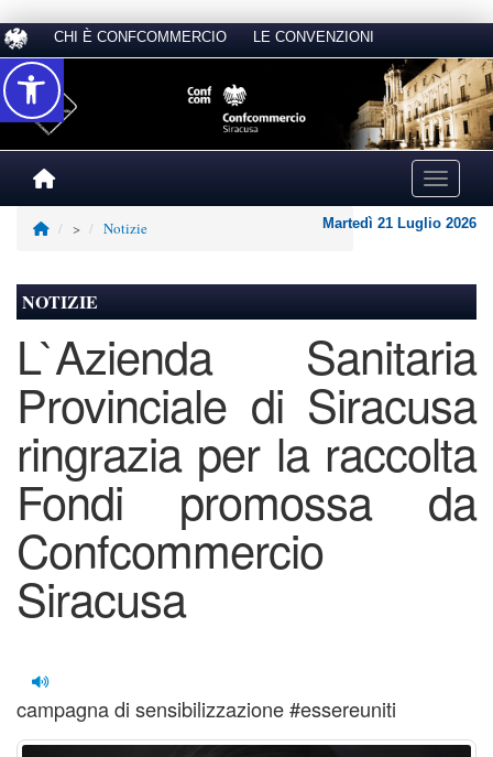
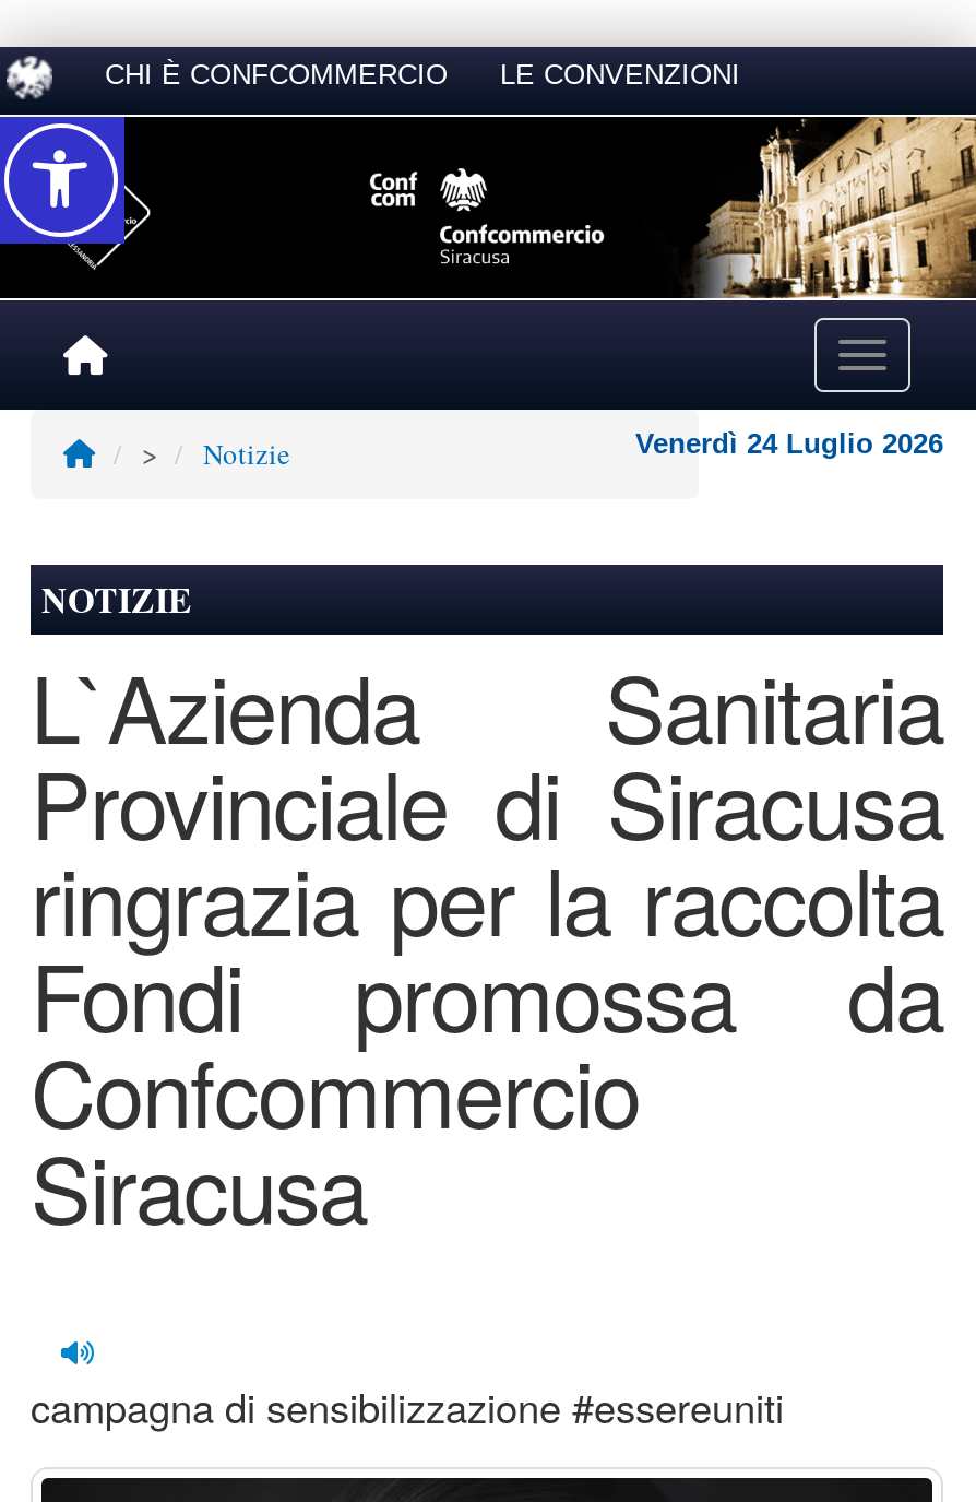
- Martedì 21 Luglio 2026
+ Venerdì 24 Luglio 2026
